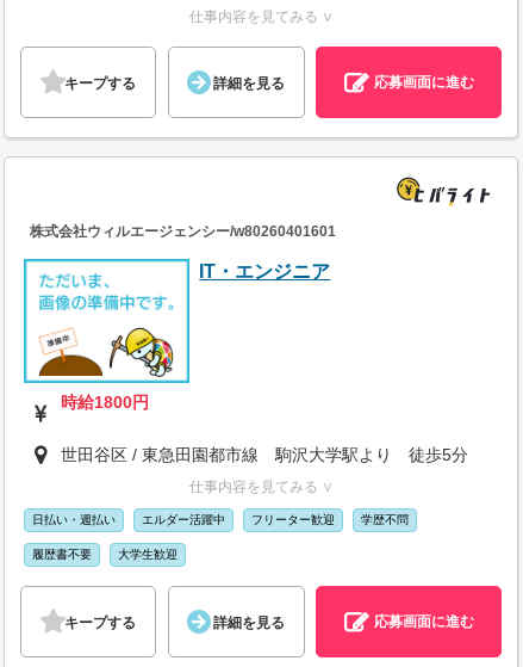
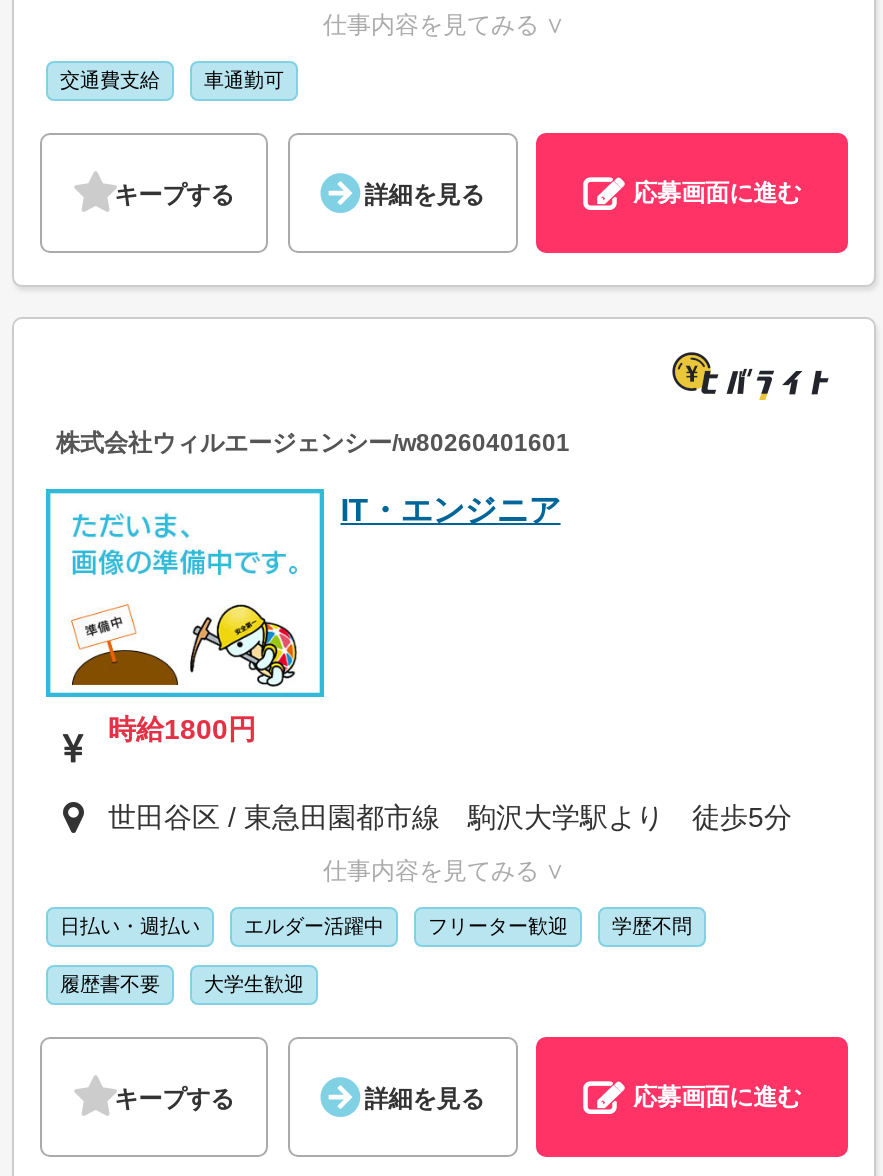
+ 交通費支給
+ 車通勤可
